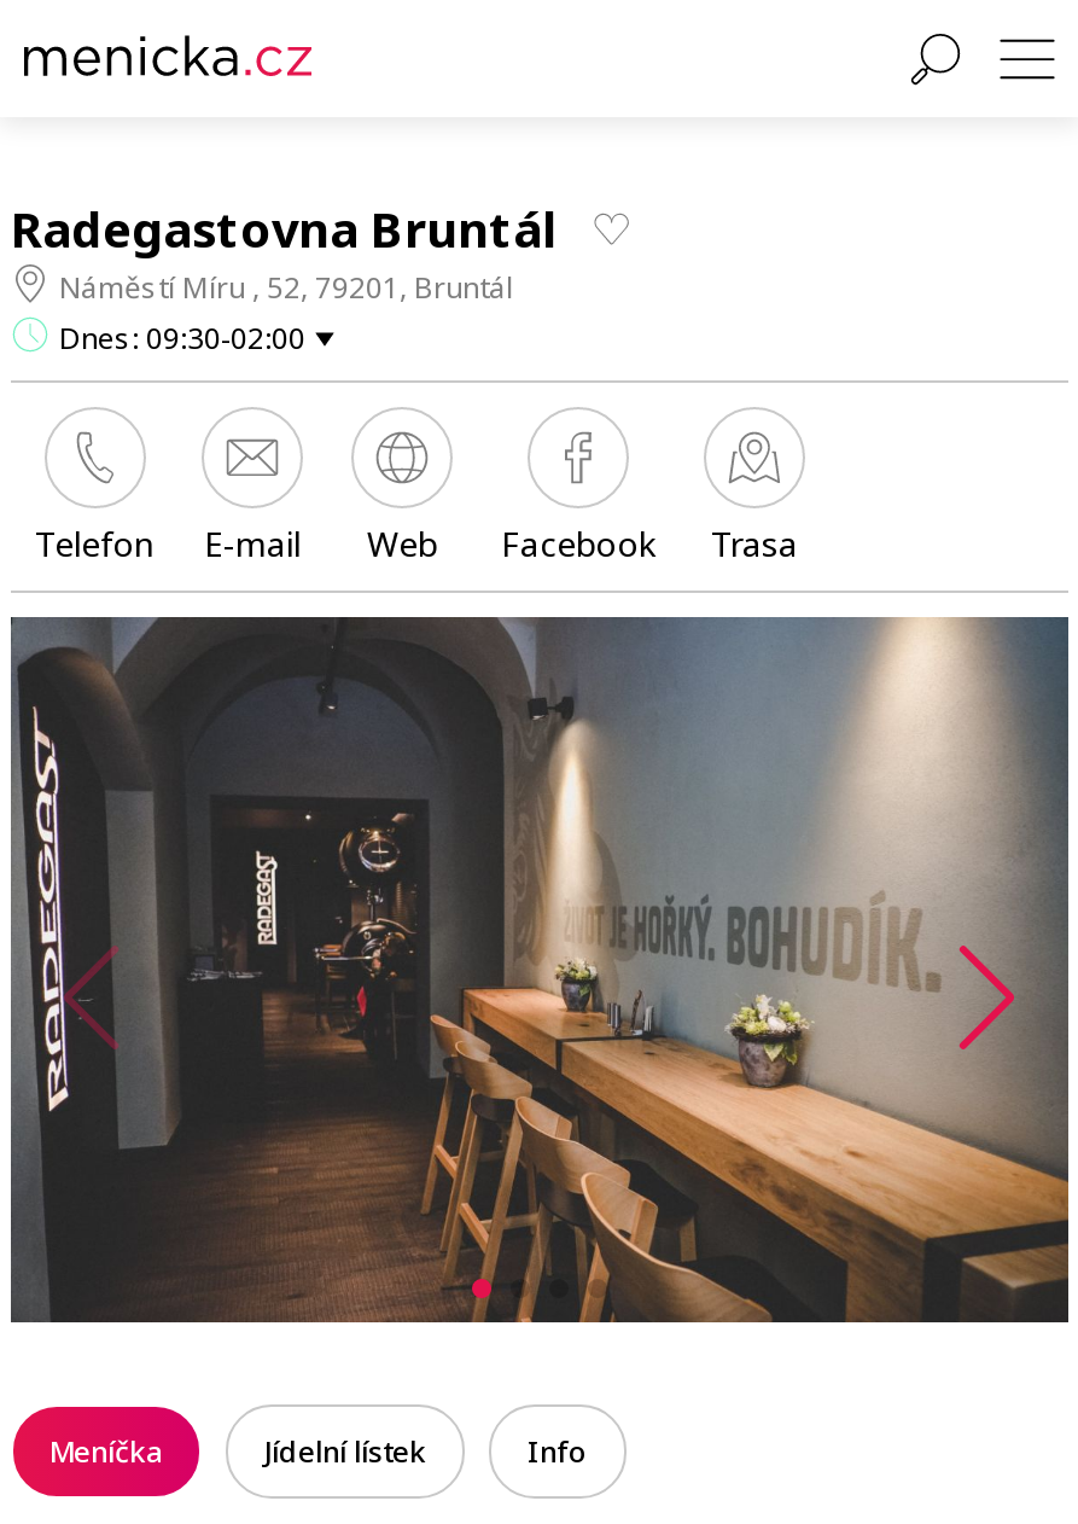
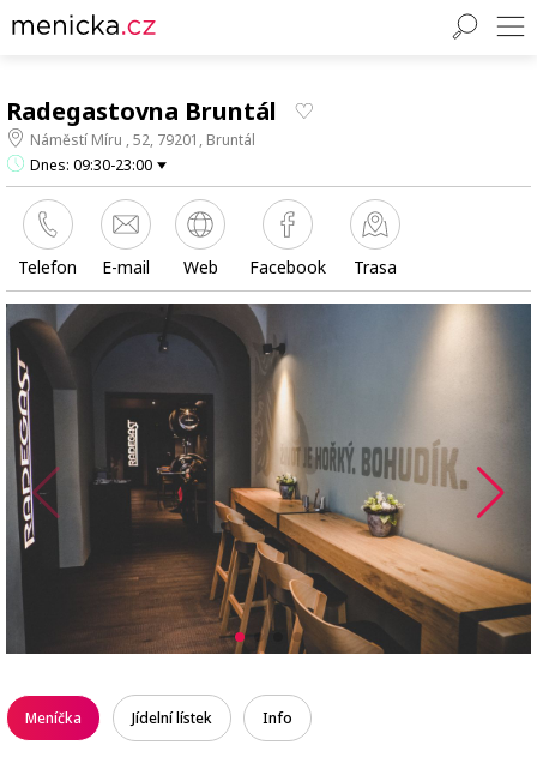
- Dnes: 09:30-02:00
+ Dnes: 09:30-23:00
